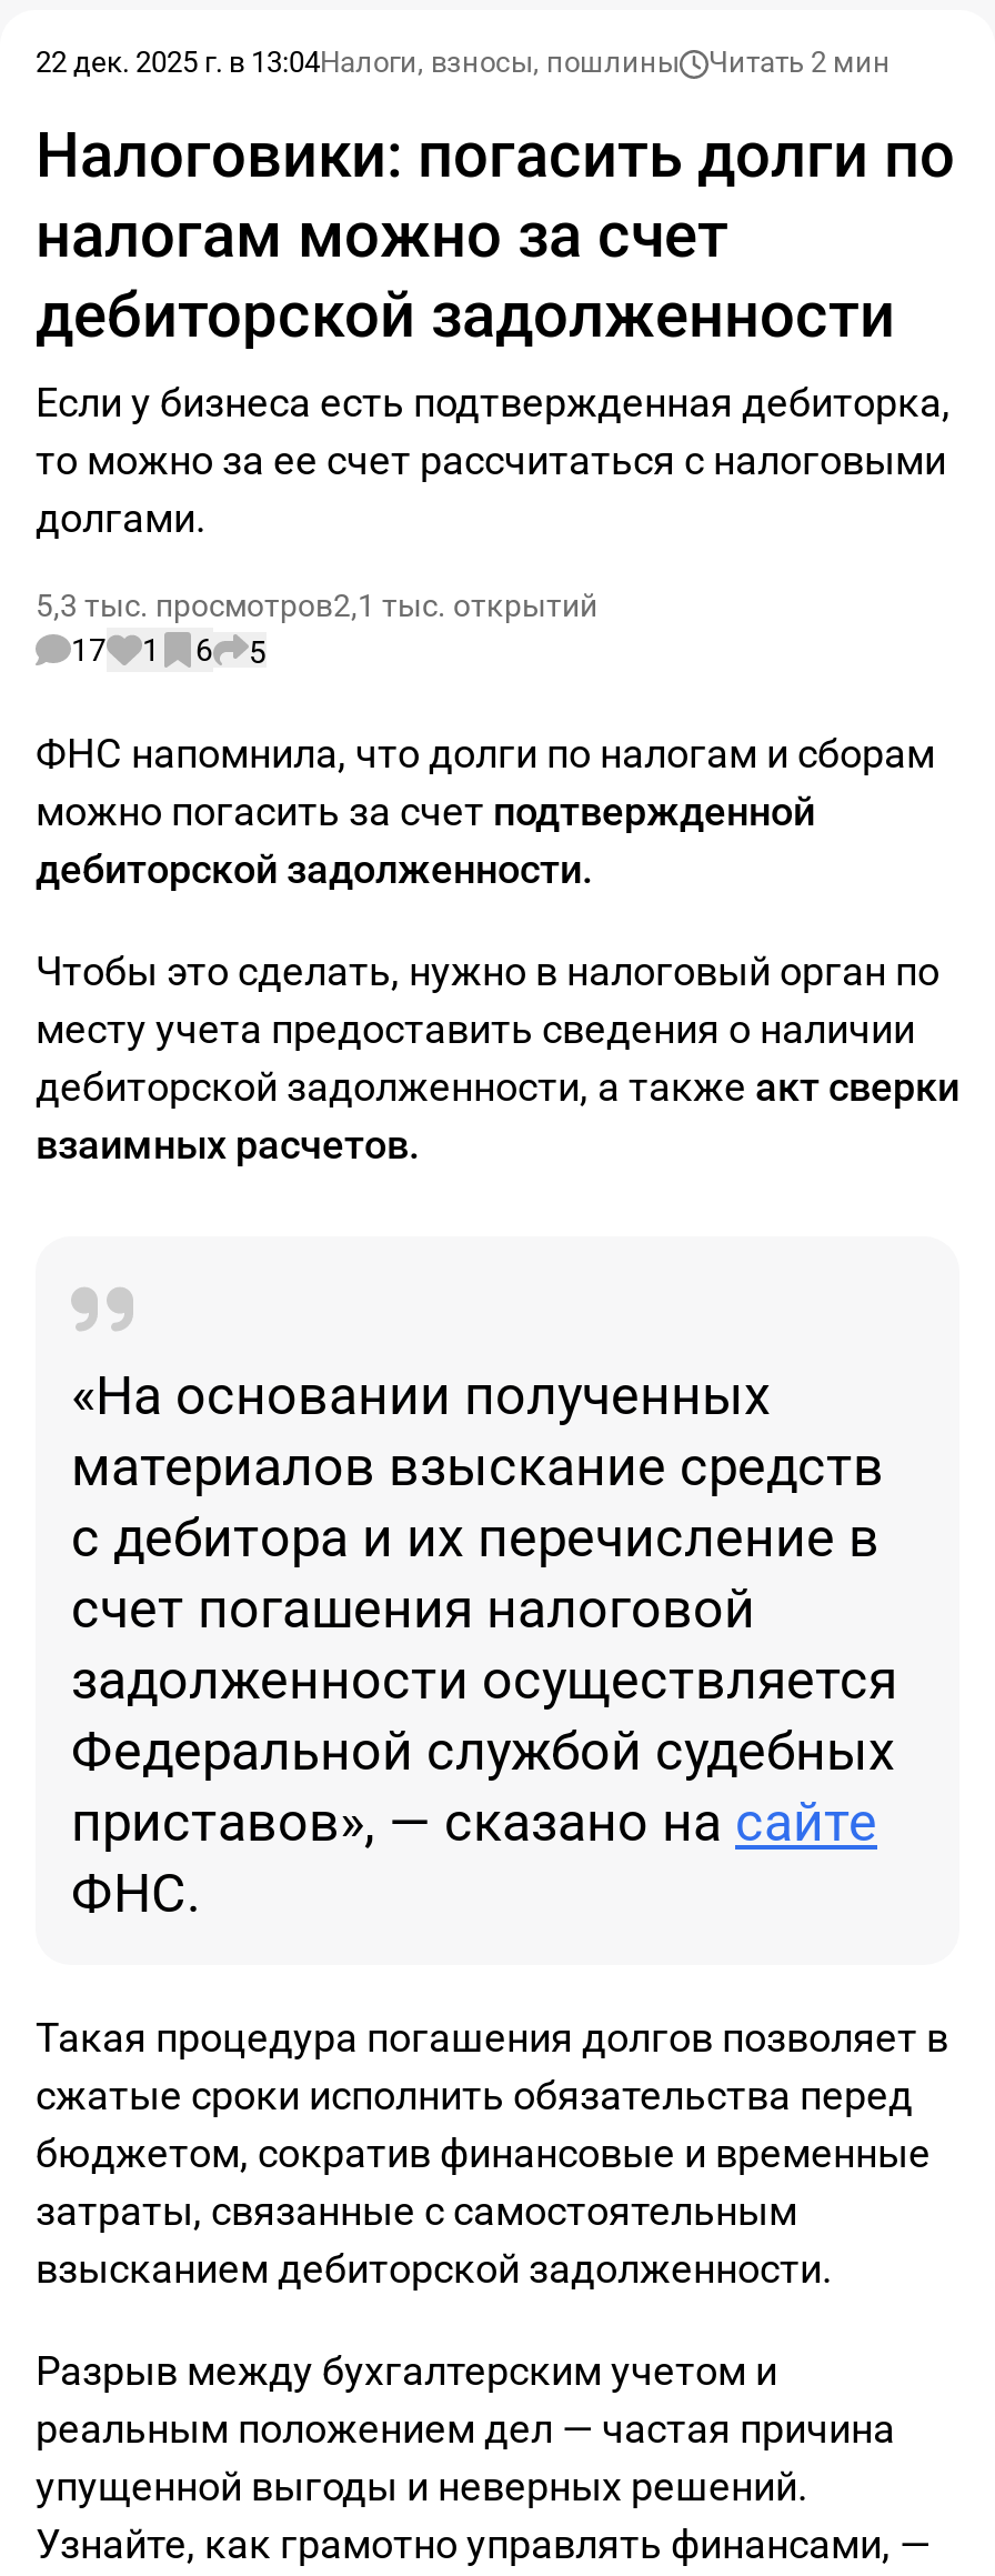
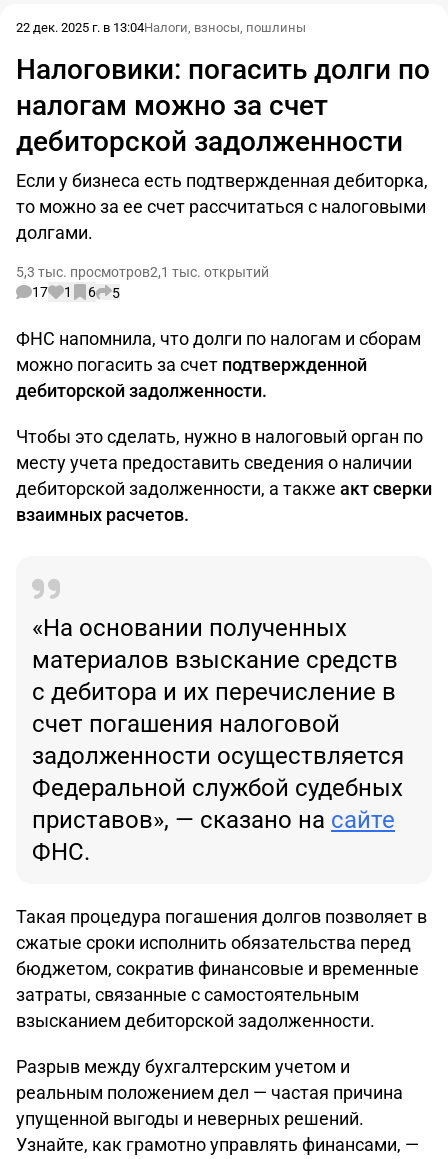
- Читать 2 мин
